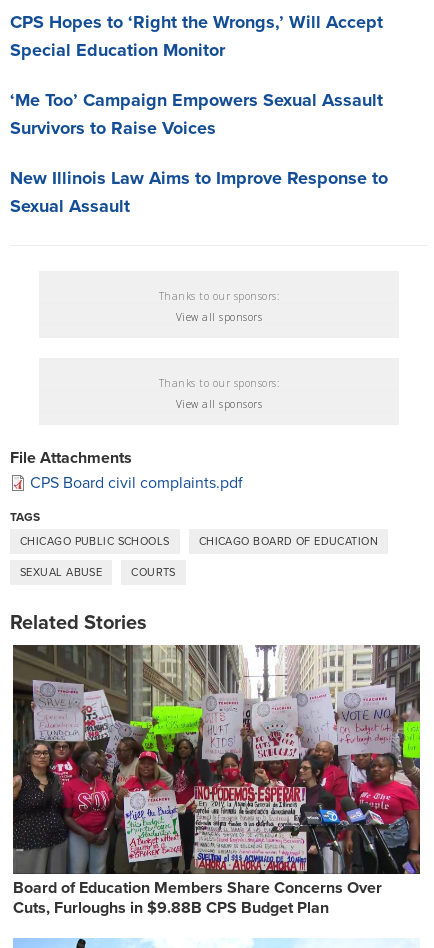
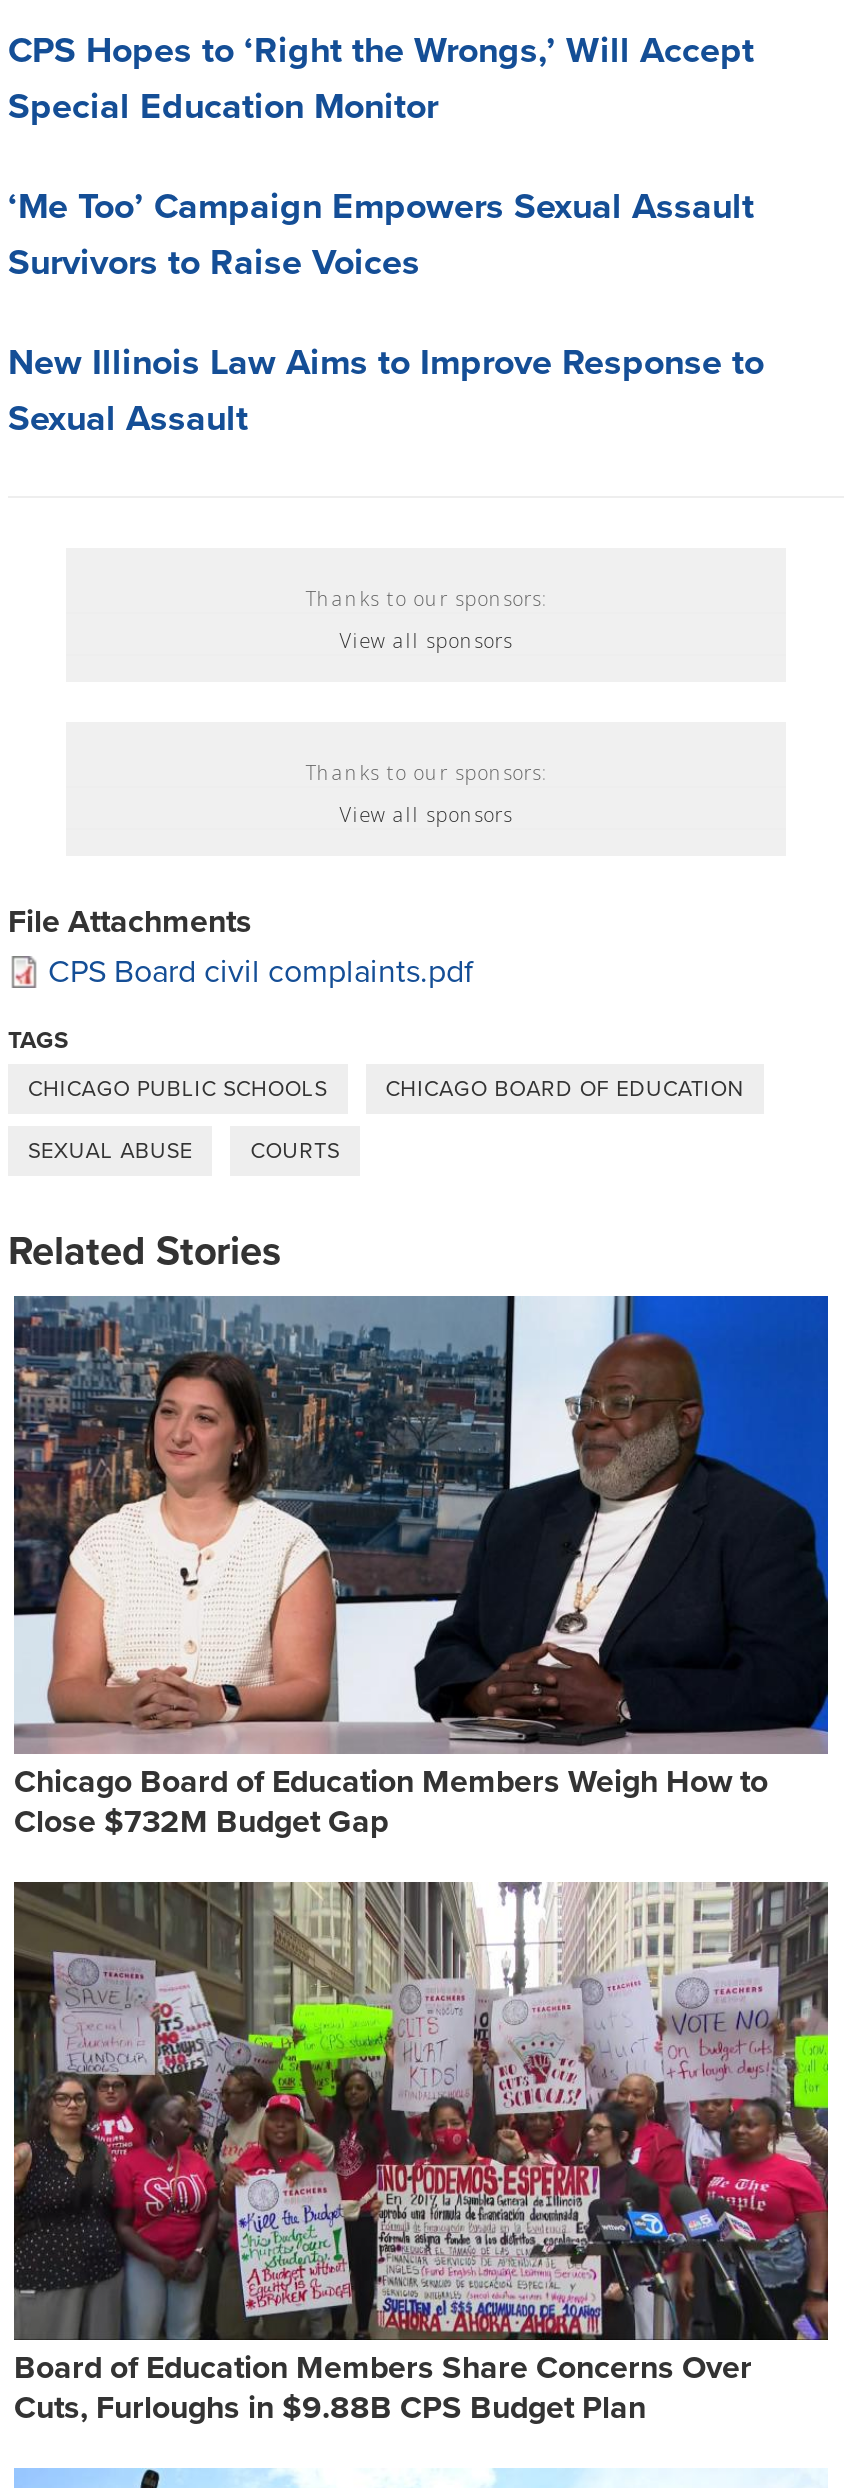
+ [image]
+ Chicago Board of Education Members Weigh How to
+ Close $732M Budget Gap
